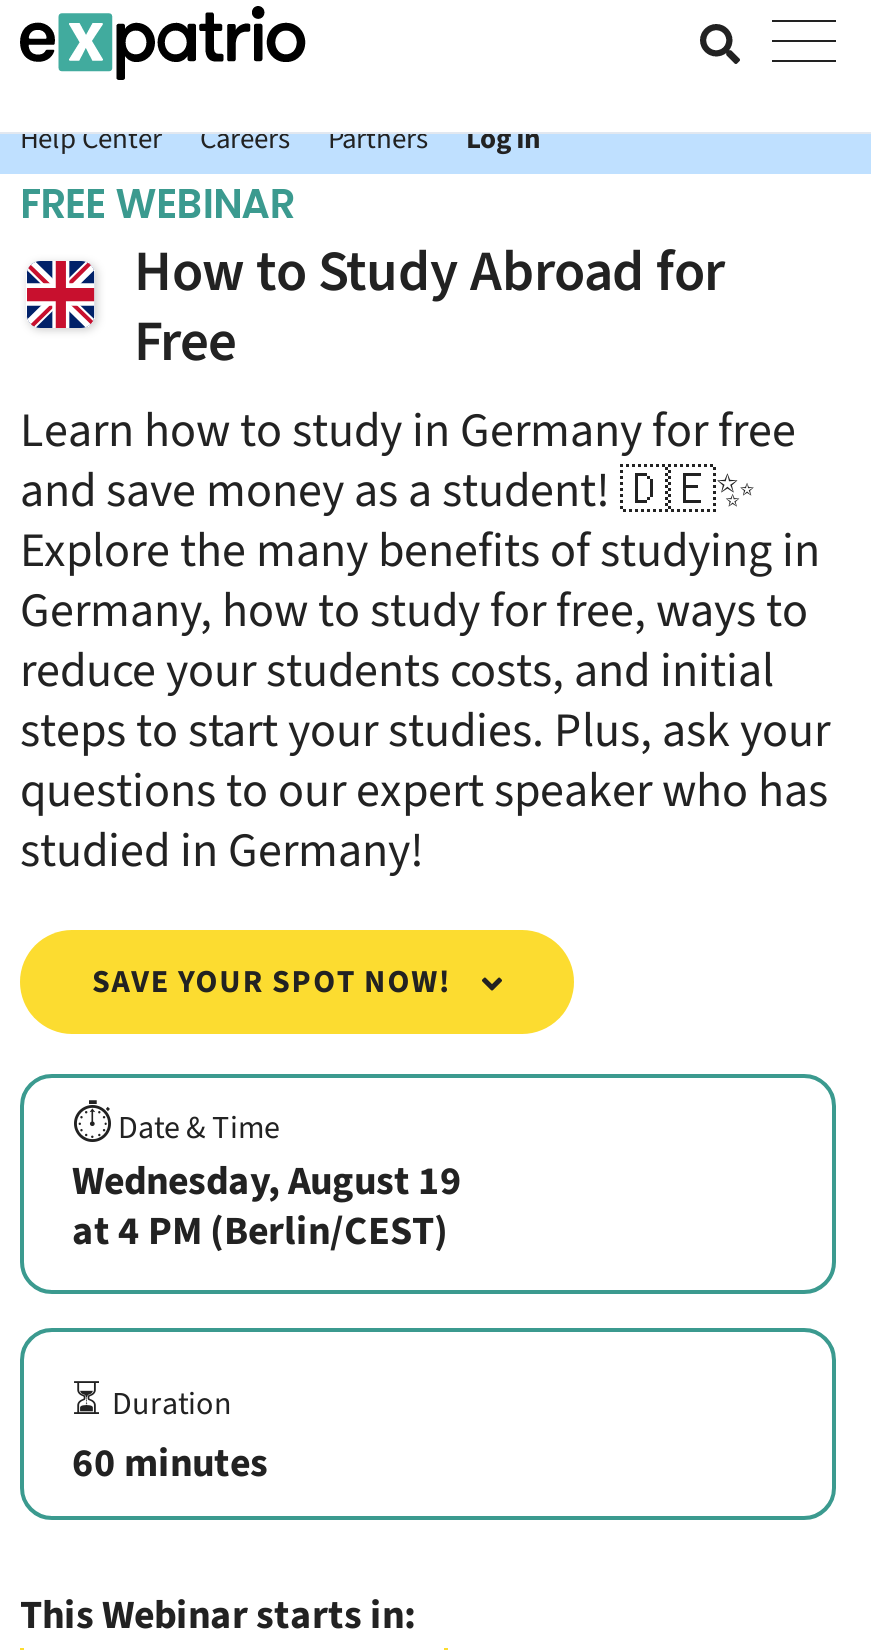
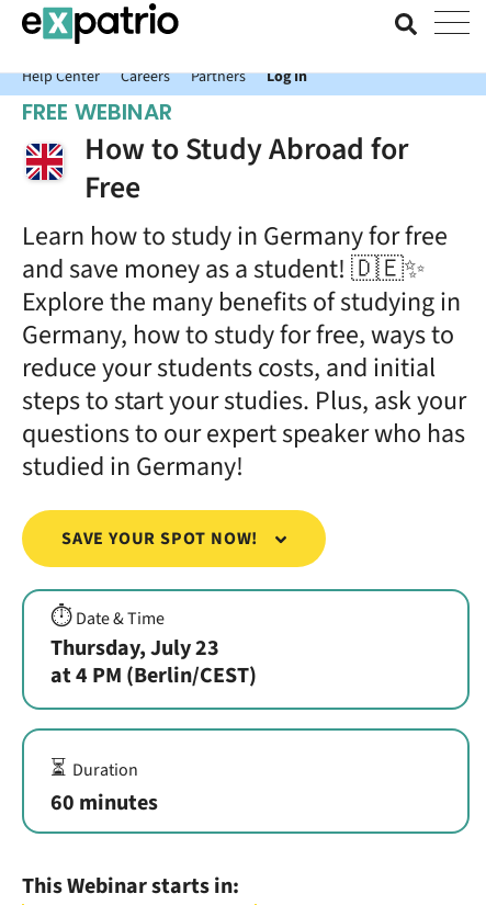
- Wednesday, August 19
+ Thursday, July 23
